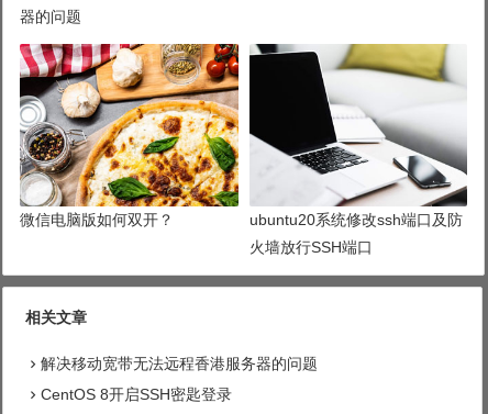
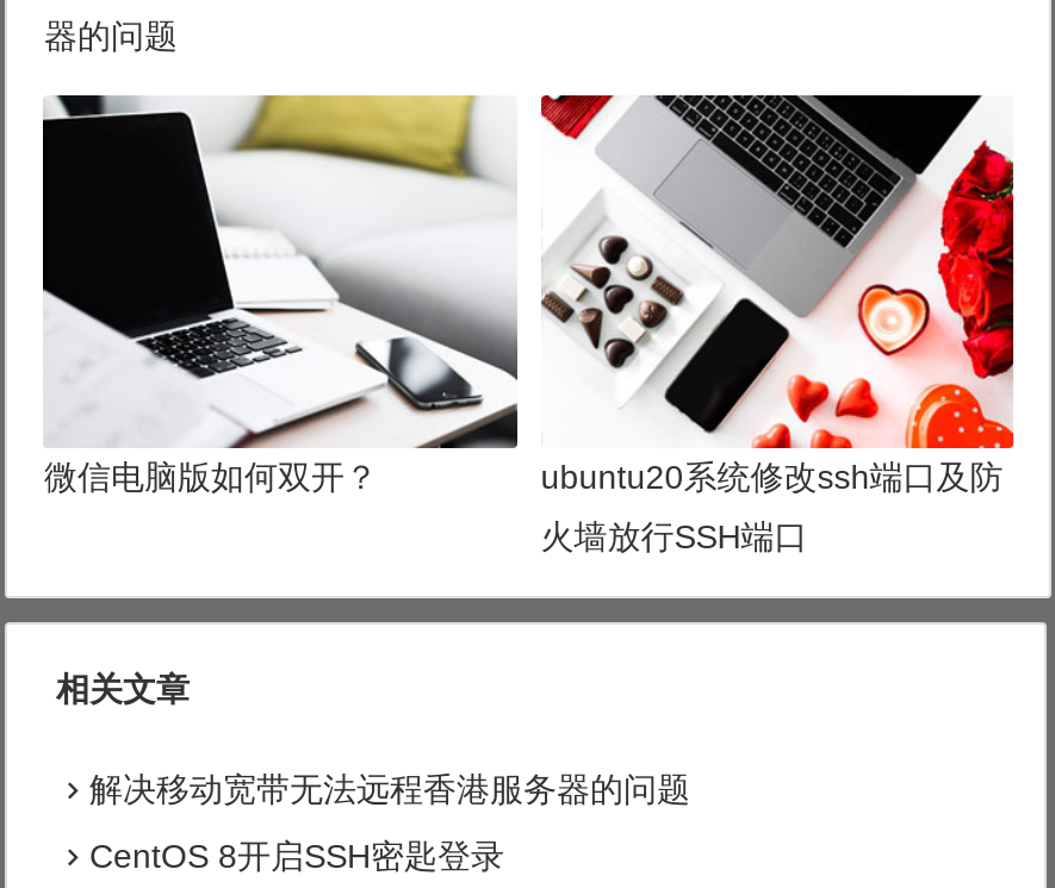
- [image]
+ [image]

- [image]
+ [image]
